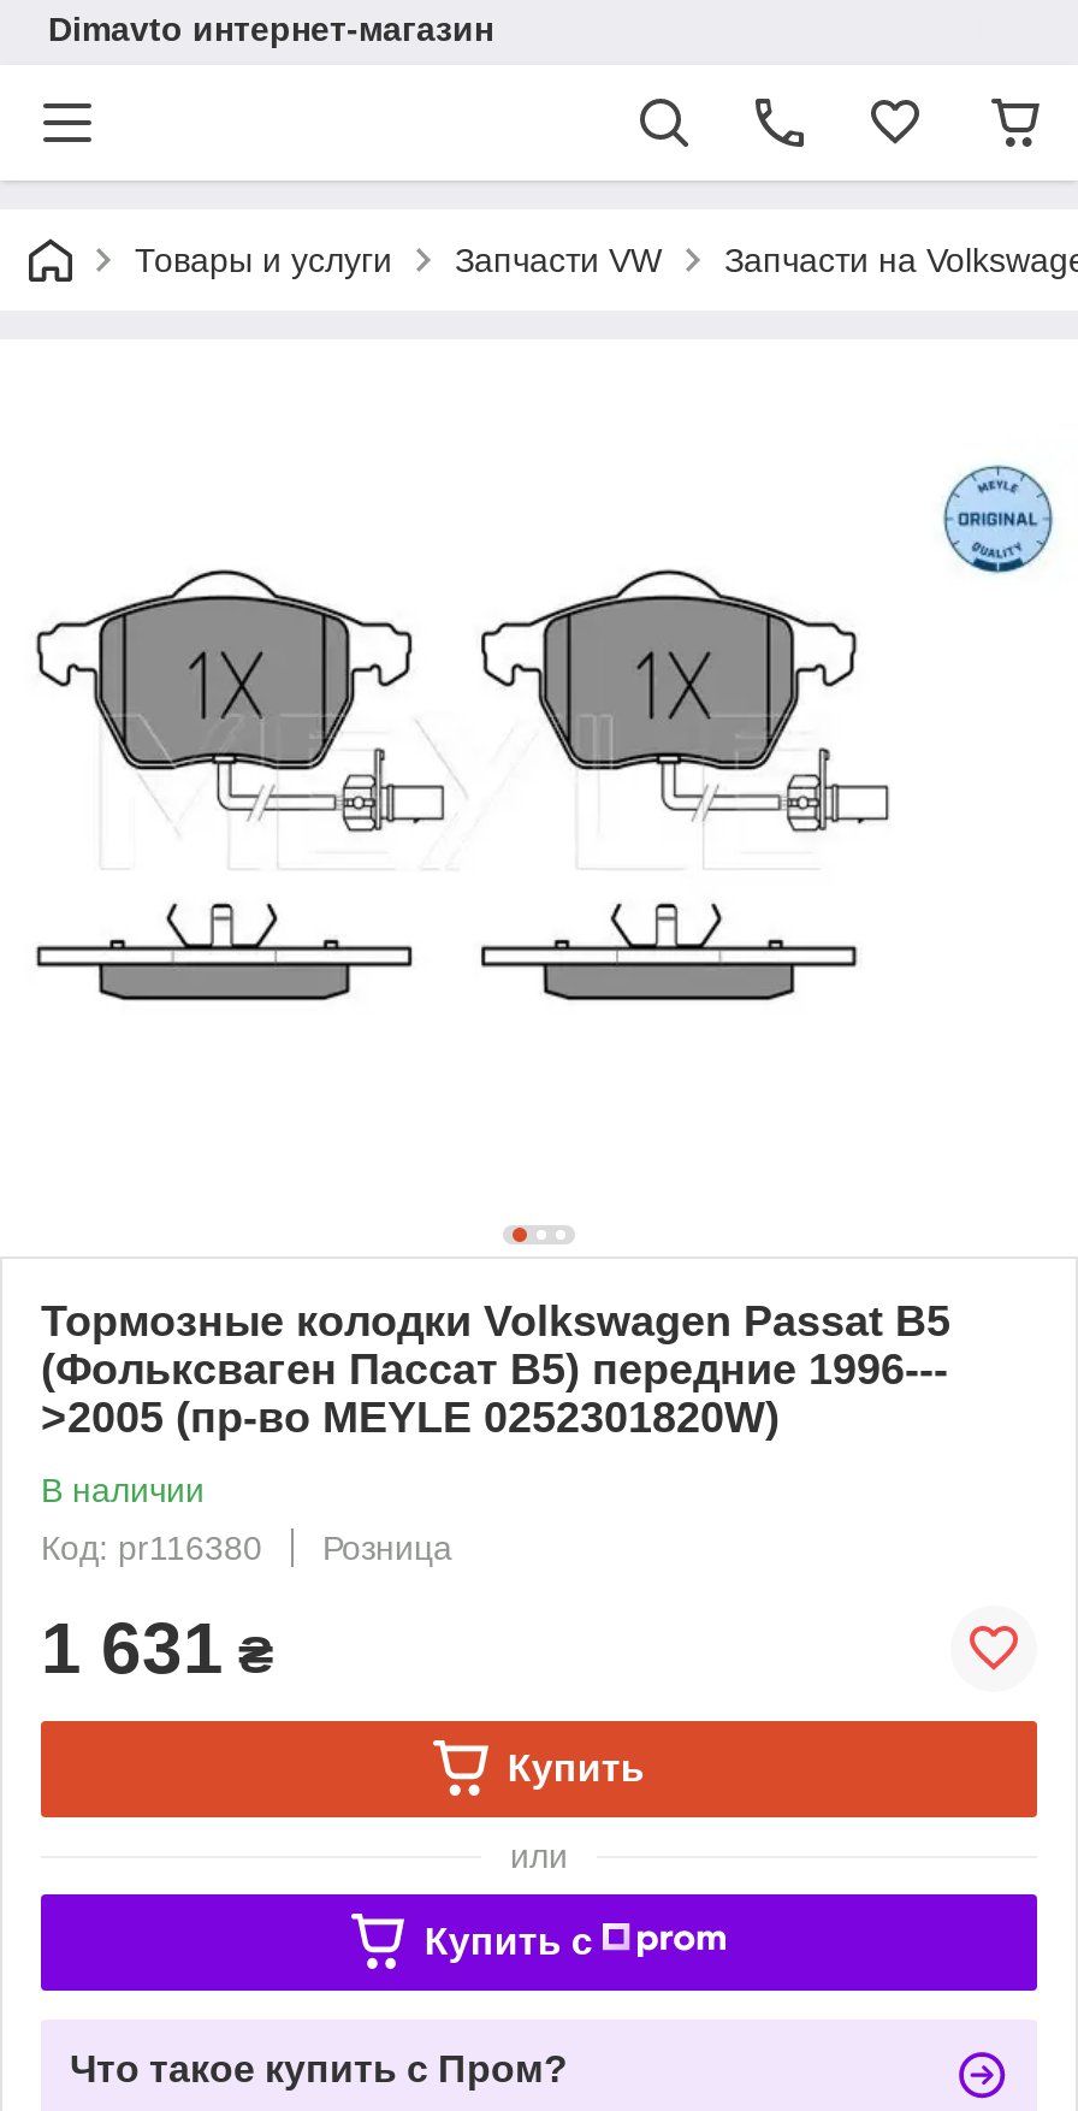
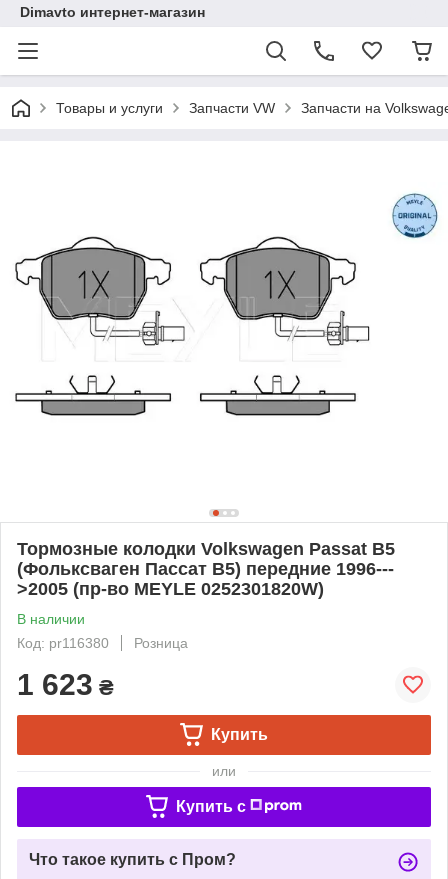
- 1 631 ₴
+ 1 623 ₴
